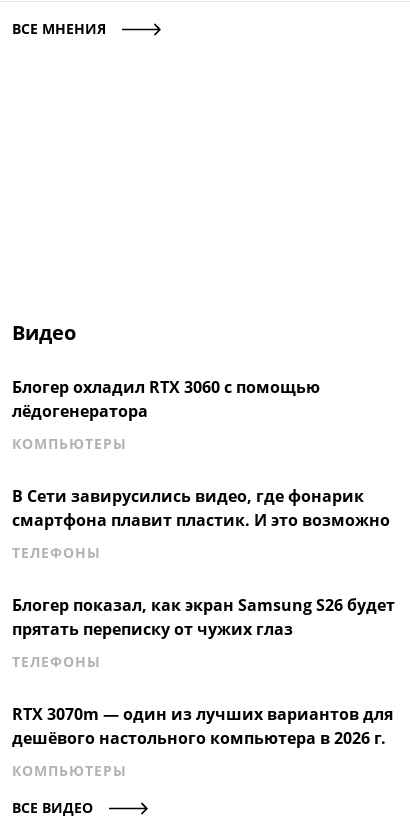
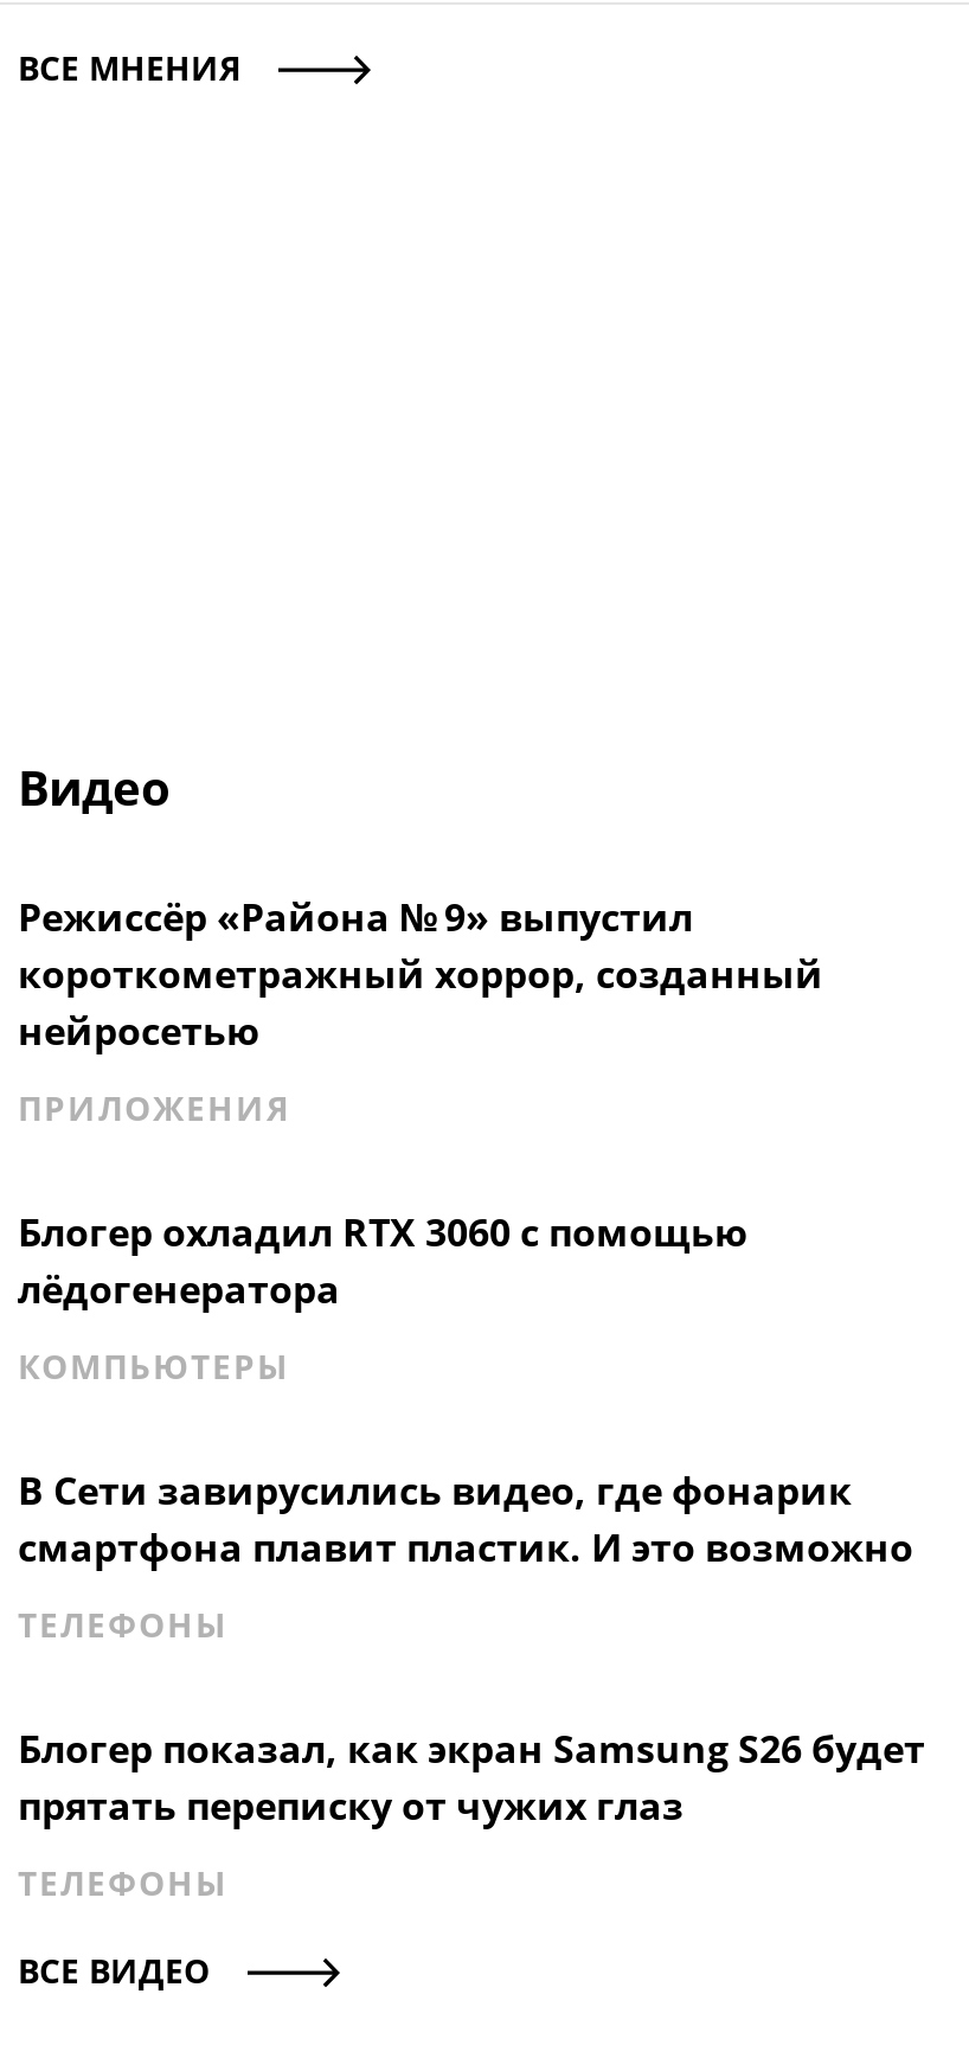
+ Режиссёр «Района № 9» выпустил
+ короткометражный хоррор, созданный
+ нейросетью
+ ПРИЛОЖЕНИЯ

moved down: Блогер охладил RTX 3060 с помощью | лёдогенератора | КОМПЬЮТЕРЫ | В Сети завирусились видео, где фонарик | смартфона плавит пластик. И это возможно | ТЕЛЕФОНЫ | прятать переписку от чужих глаз | ТЕЛЕФОНЫ

- RTX 3070m — один из лучших вариантов для
- дешёвого настольного компьютера в 2026 г.
- КОМПЬЮТЕРЫ
